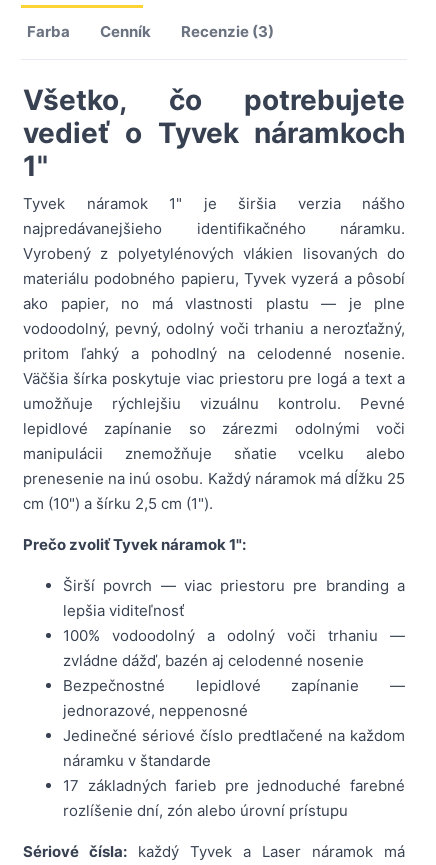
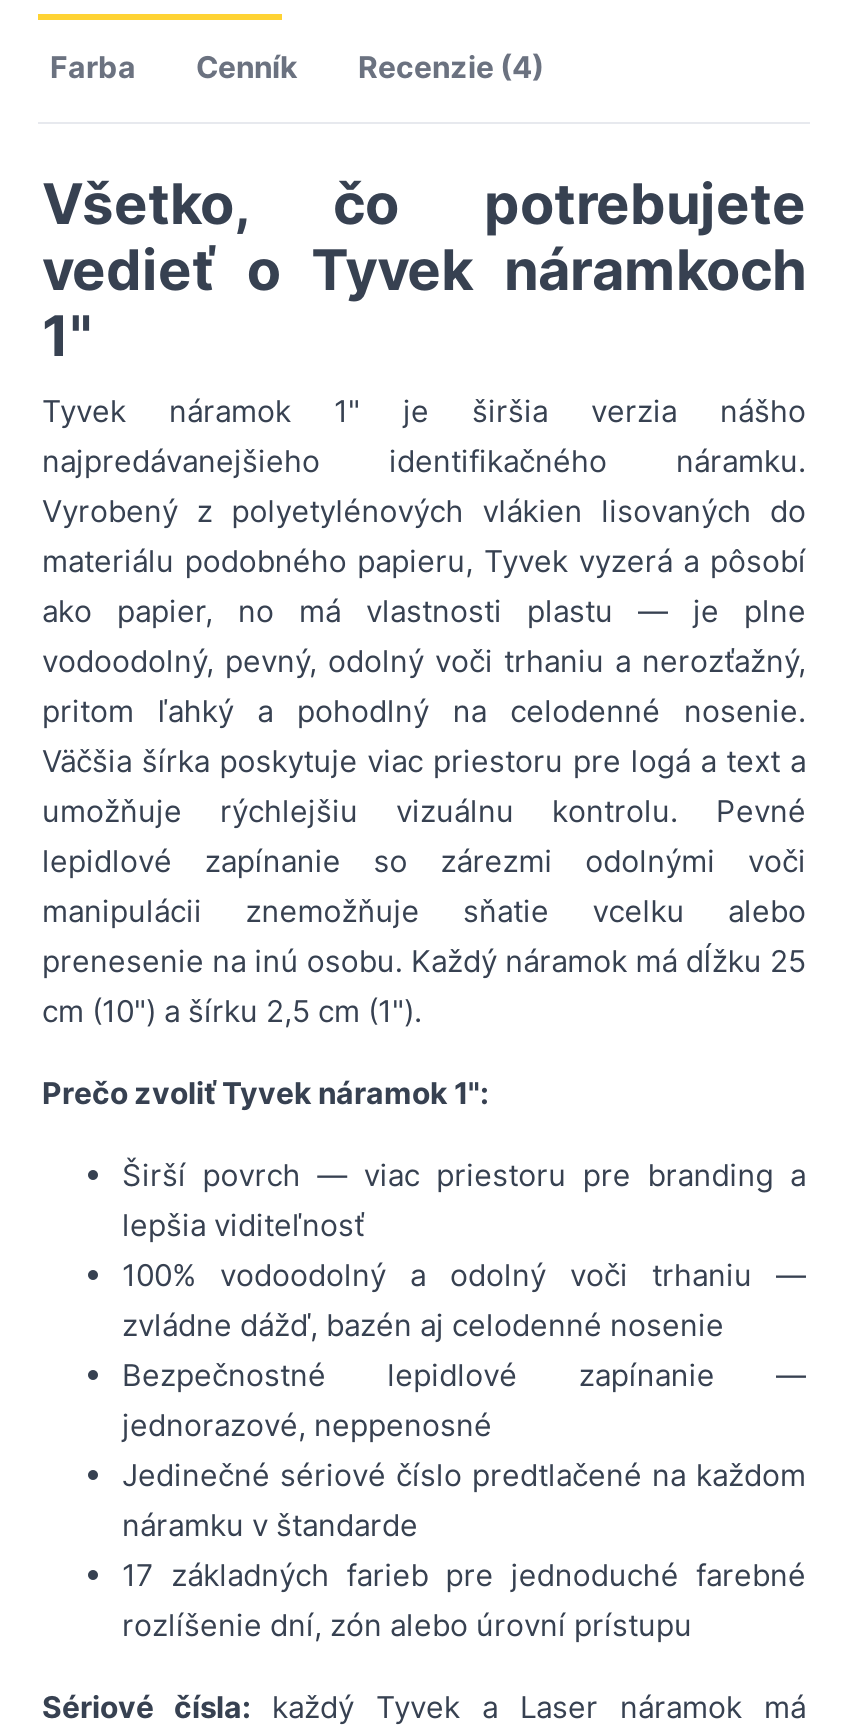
- Farba Cenník Recenzie (3)
+ Farba Cenník Recenzie (4)
